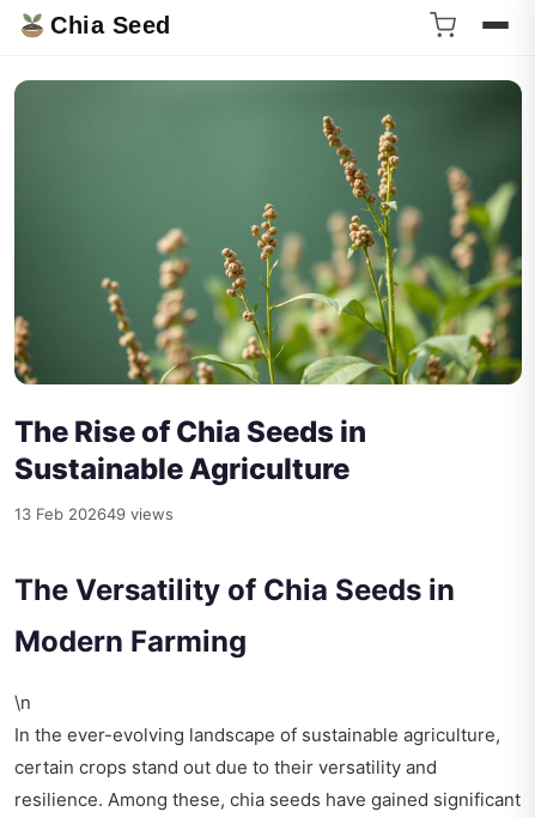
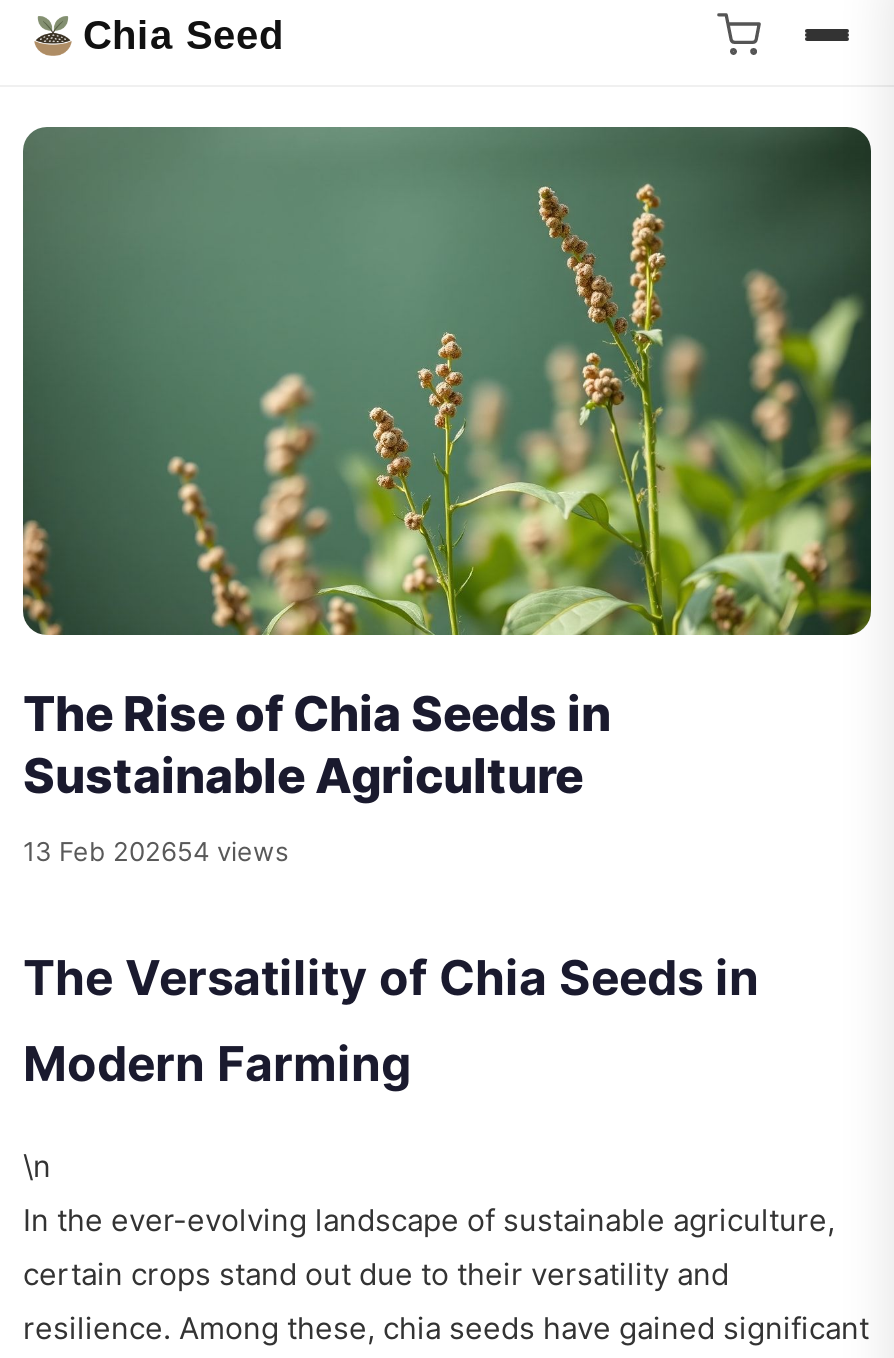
- 13 Feb 202649 views
+ 13 Feb 202654 views
